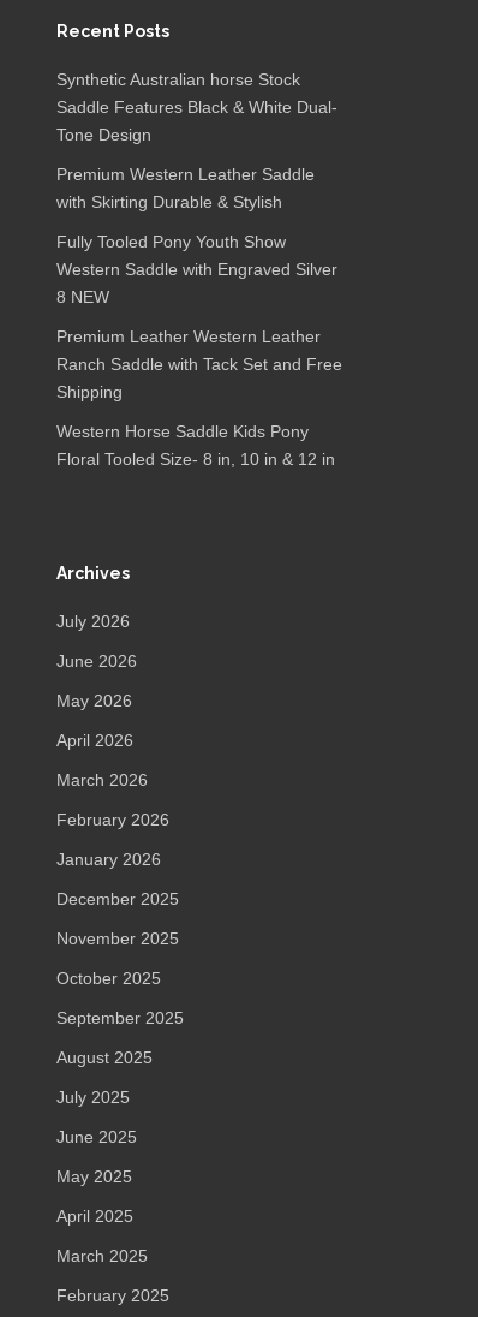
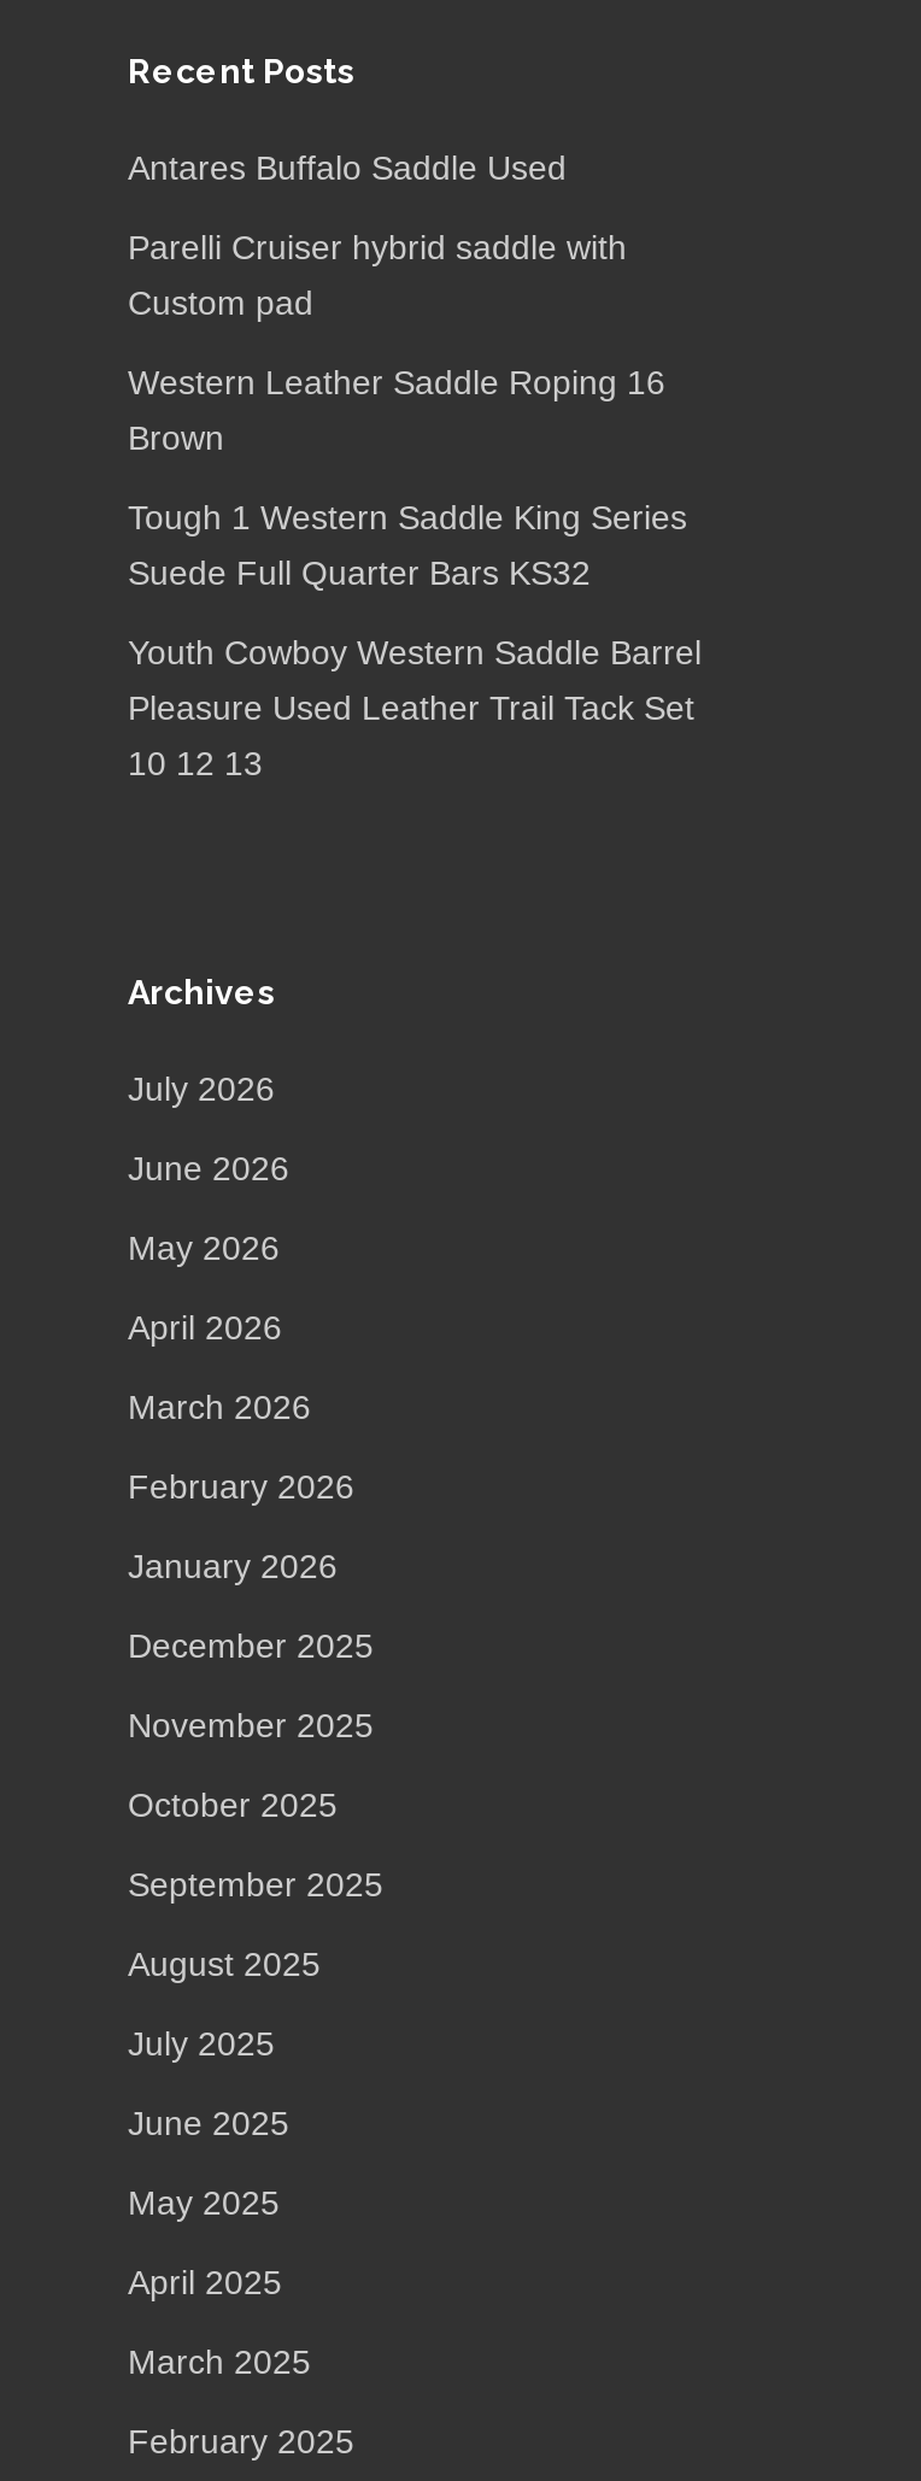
- Synthetic Australian horse Stock
- Saddle Features Black & White Dual-
- Tone Design
+ Antares Buffalo Saddle Used

- Premium Western Leather Saddle
- with Skirting Durable & Stylish
+ Parelli Cruiser hybrid saddle with
+ Custom pad

- Fully Tooled Pony Youth Show
- Western Saddle with Engraved Silver
- 8 NEW
+ Western Leather Saddle Roping 16
+ Brown

- Premium Leather Western Leather
- Ranch Saddle with Tack Set and Free
- Shipping
+ Tough 1 Western Saddle King Series
+ Suede Full Quarter Bars KS32

- Western Horse Saddle Kids Pony
- Floral Tooled Size- 8 in, 10 in & 12 in
+ Youth Cowboy Western Saddle Barrel
+ Pleasure Used Leather Trail Tack Set
+ 10 12 13
